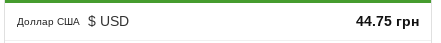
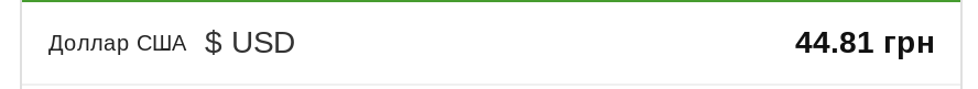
- 44.75 грн
+ 44.81 грн
